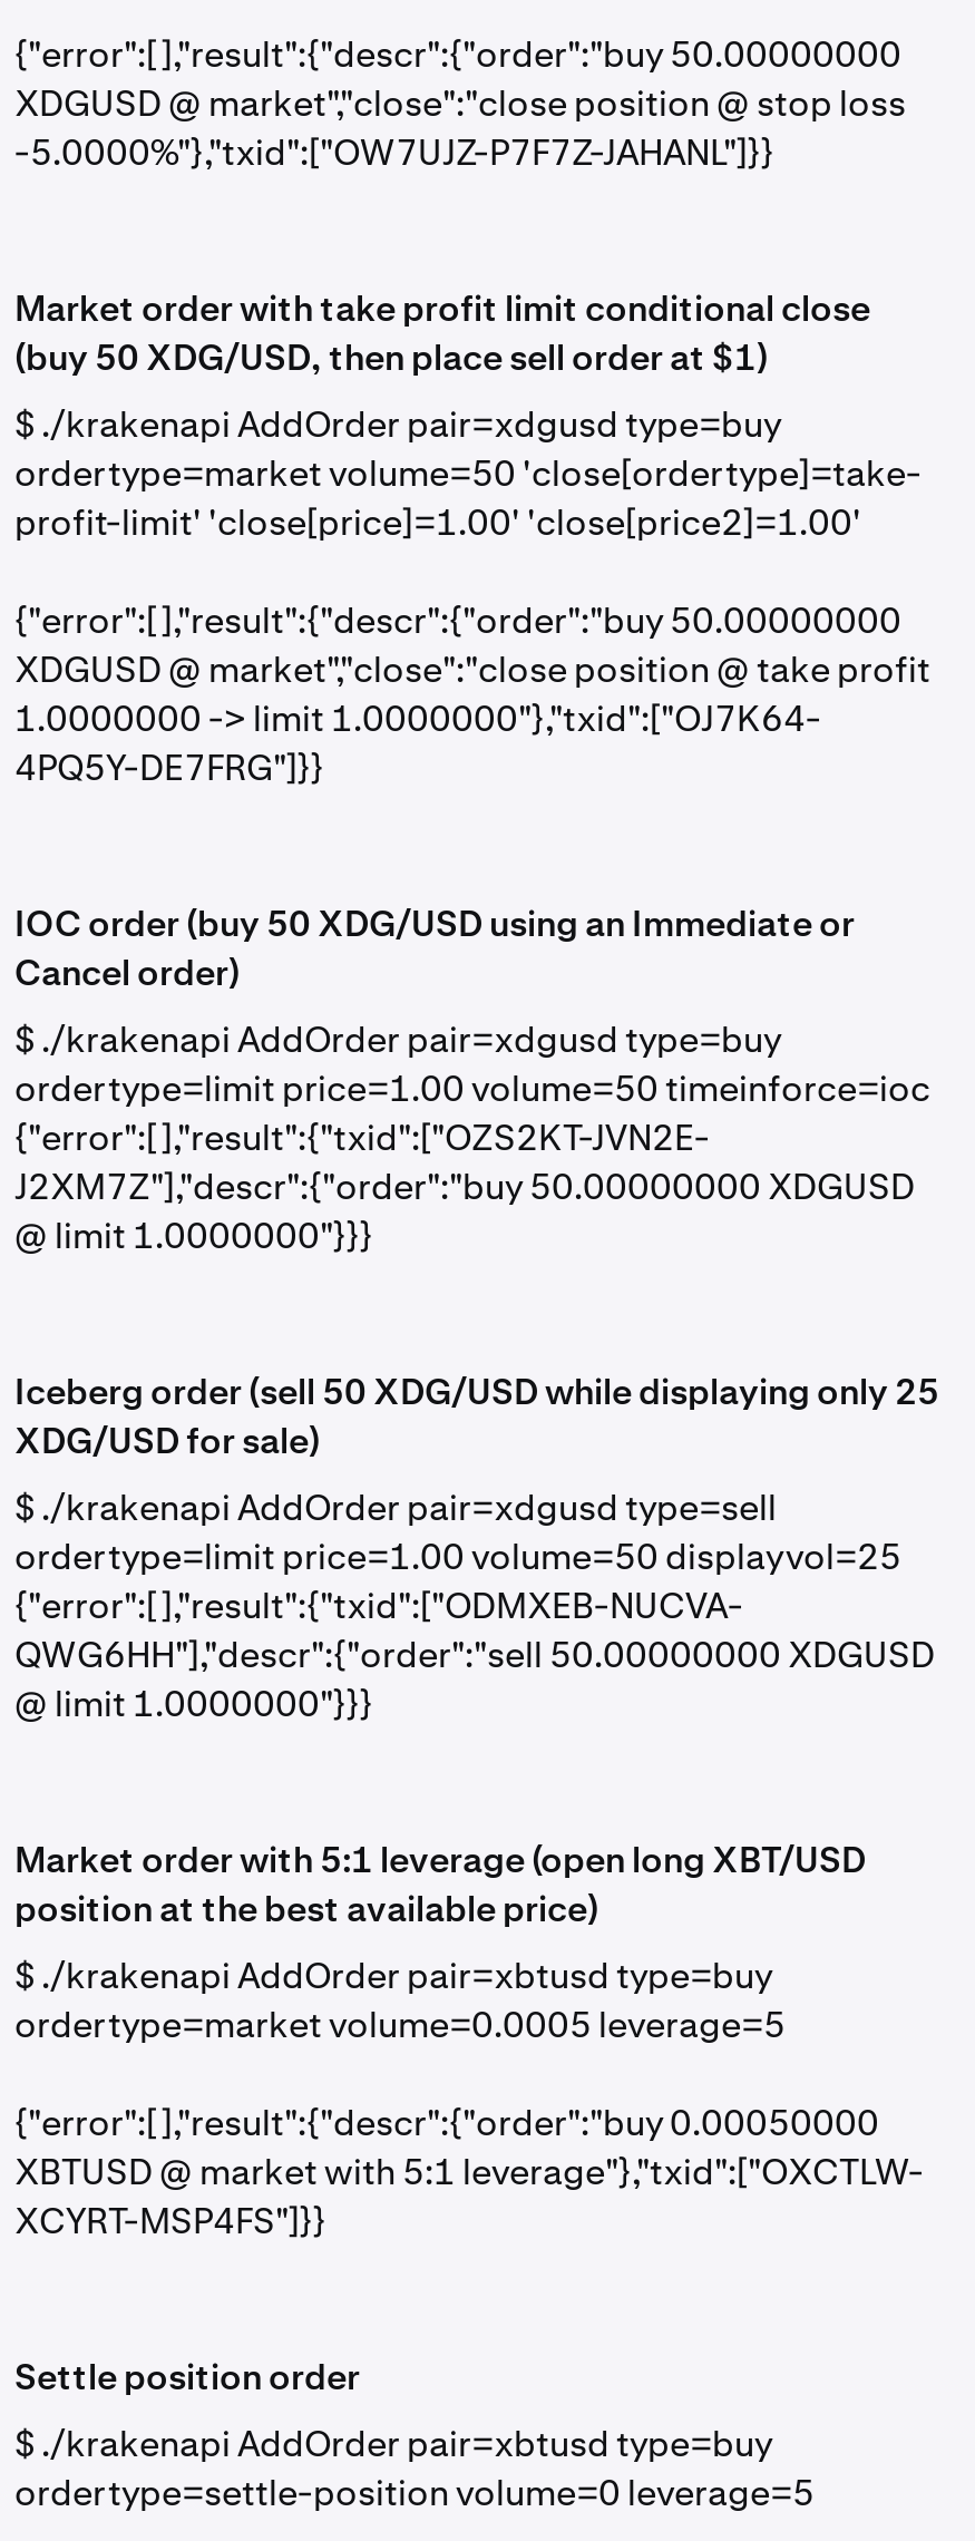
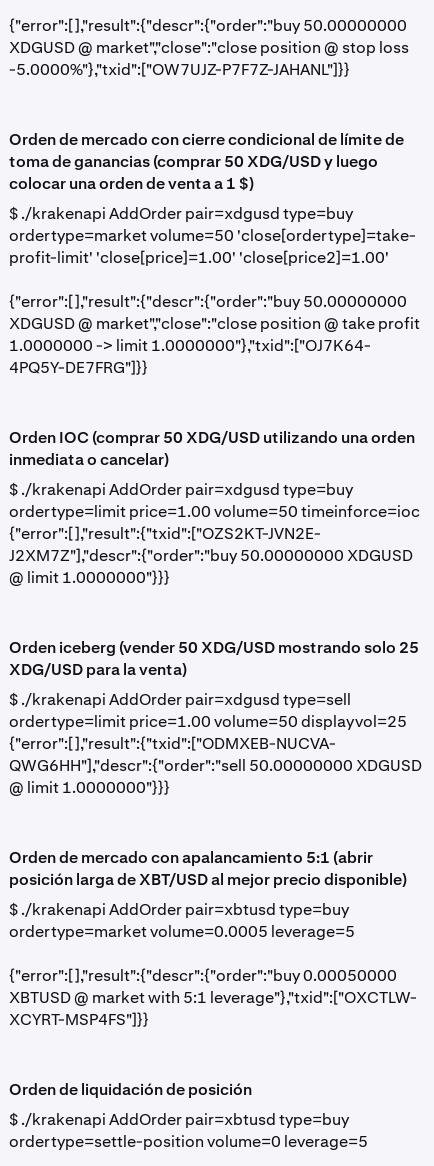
- Market order with take profit limit conditional close
- (buy 50 XDG/USD, then place sell order at $1)
+ Orden de mercado con cierre condicional de límite de
+ toma de ganancias (comprar 50 XDG/USD y luego
+ colocar una orden de venta a 1 $)

- IOC order (buy 50 XDG/USD using an Immediate or
- Cancel order)
+ Orden IOC (comprar 50 XDG/USD utilizando una orden
+ inmediata o cancelar)

- Iceberg order (sell 50 XDG/USD while displaying only 25
- XDG/USD for sale)
+ Orden iceberg (vender 50 XDG/USD mostrando solo 25
+ XDG/USD para la venta)

- Market order with 5:1 leverage (open long XBT/USD
- position at the best available price)
+ Orden de mercado con apalancamiento 5:1 (abrir
+ posición larga de XBT/USD al mejor precio disponible)

- Settle position order
+ Orden de liquidación de posición
